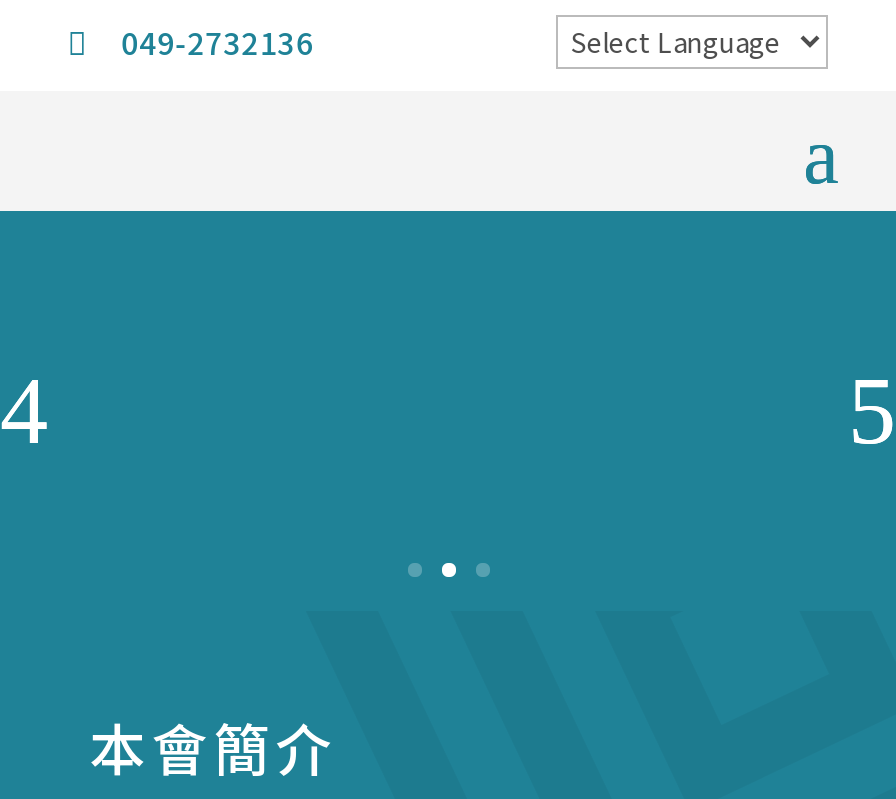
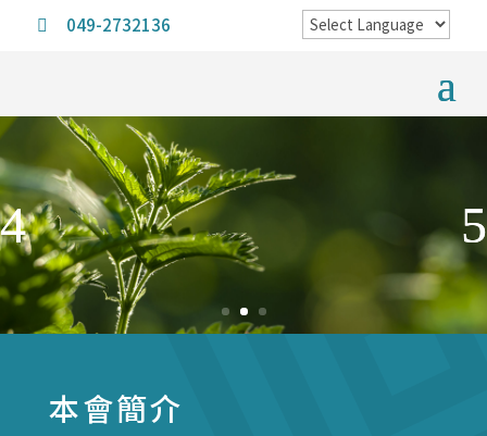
+ [image]
